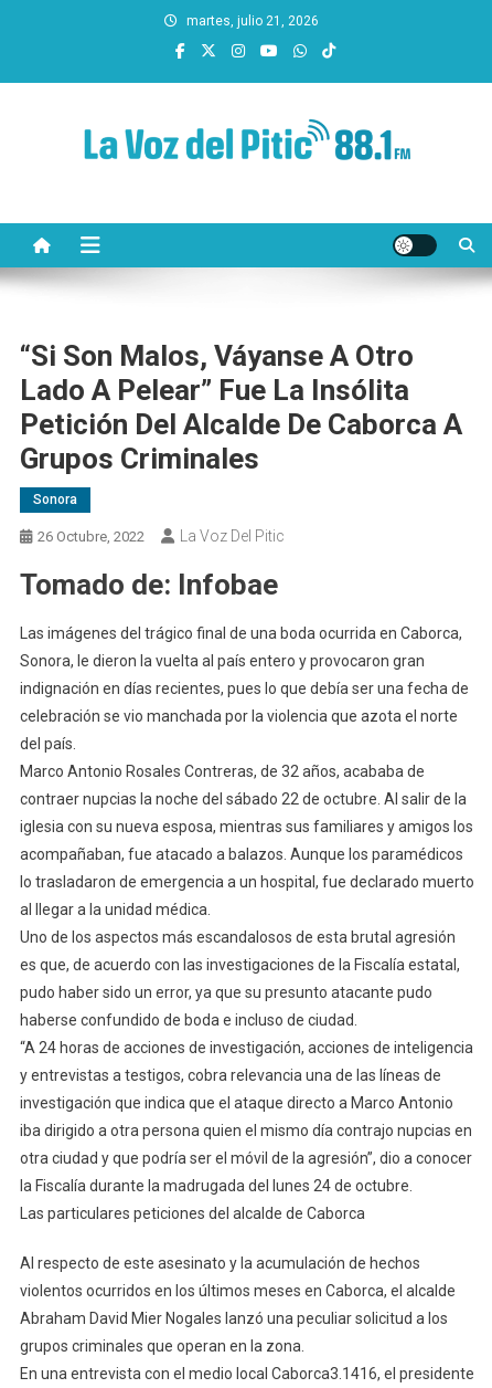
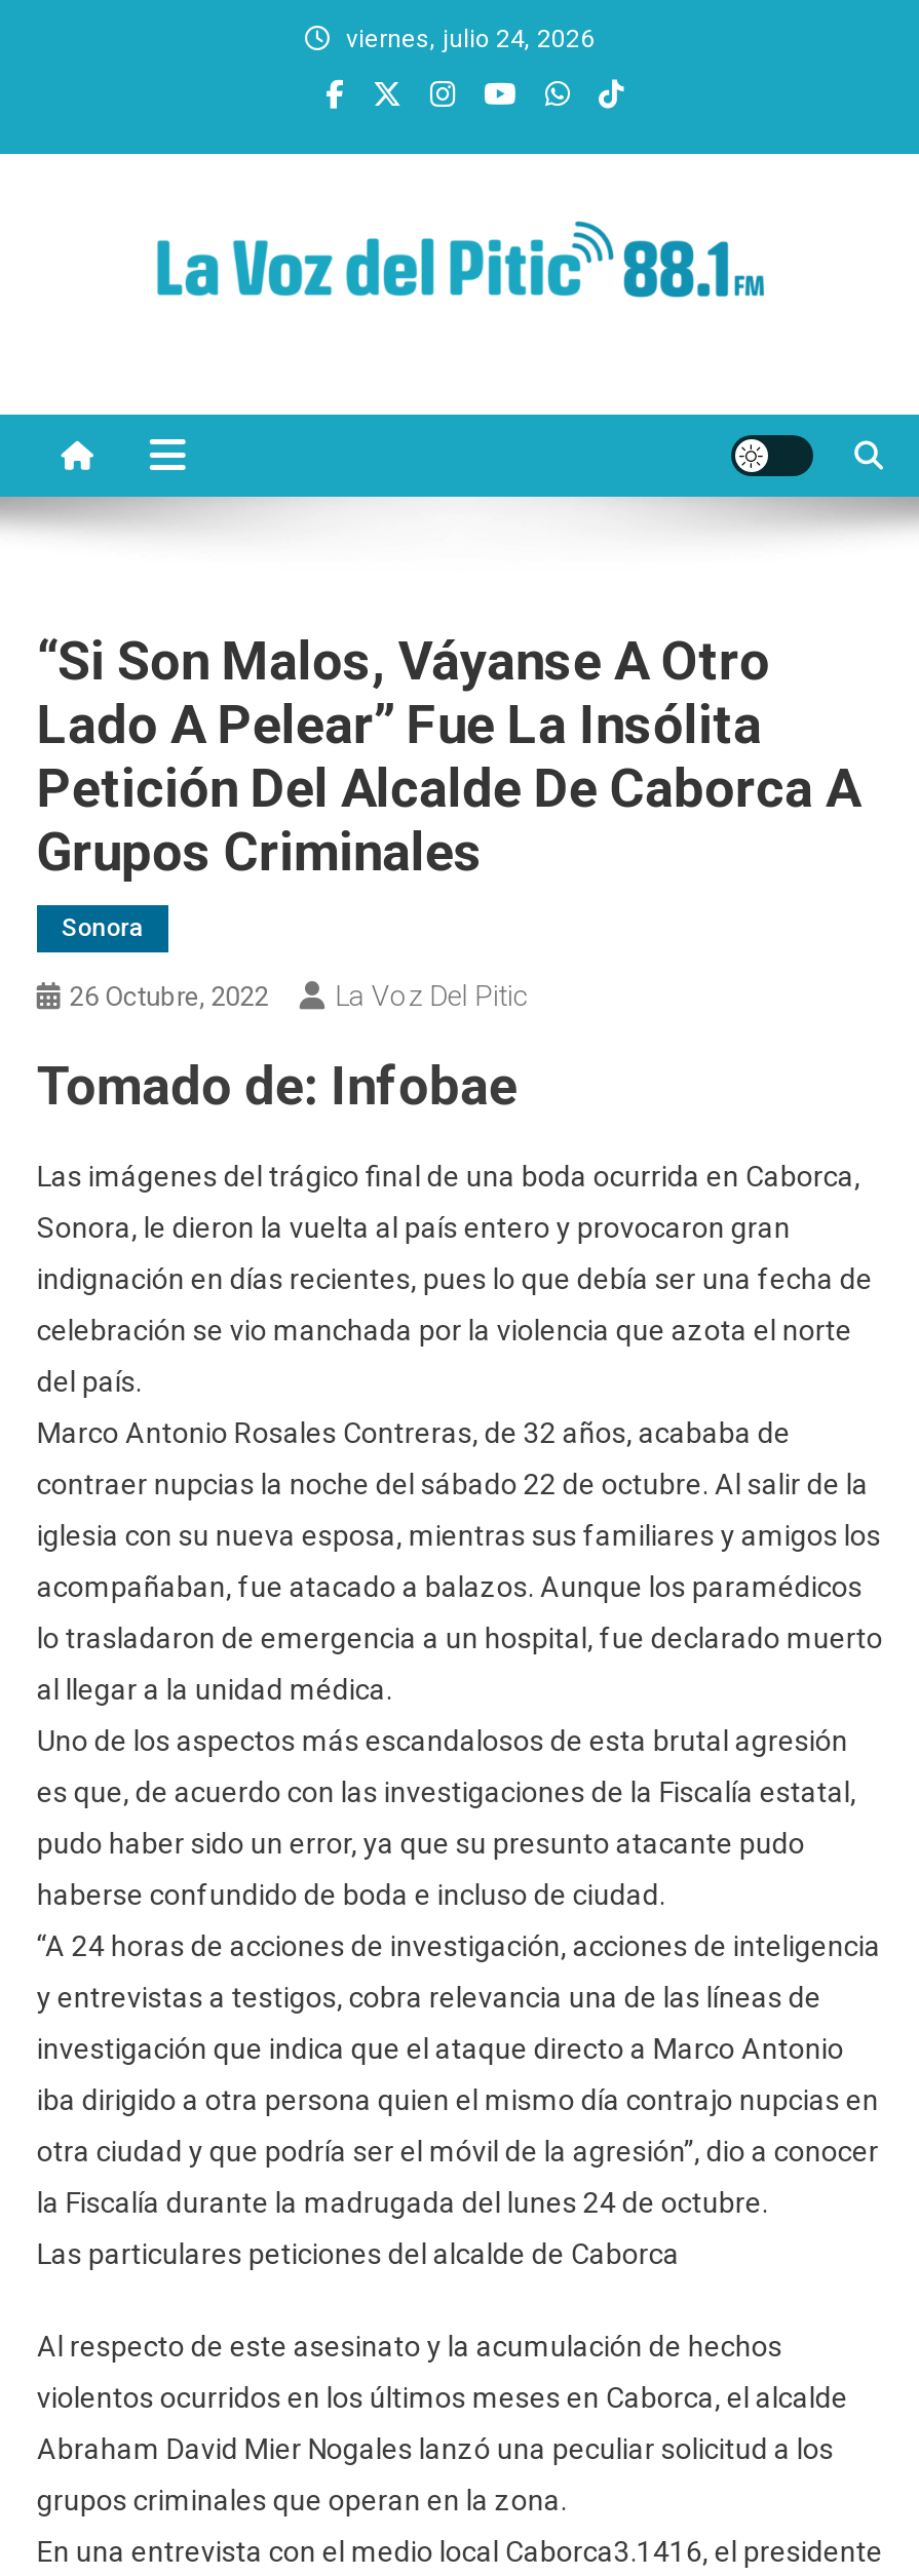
- martes, julio 21, 2026
+ viernes, julio 24, 2026
